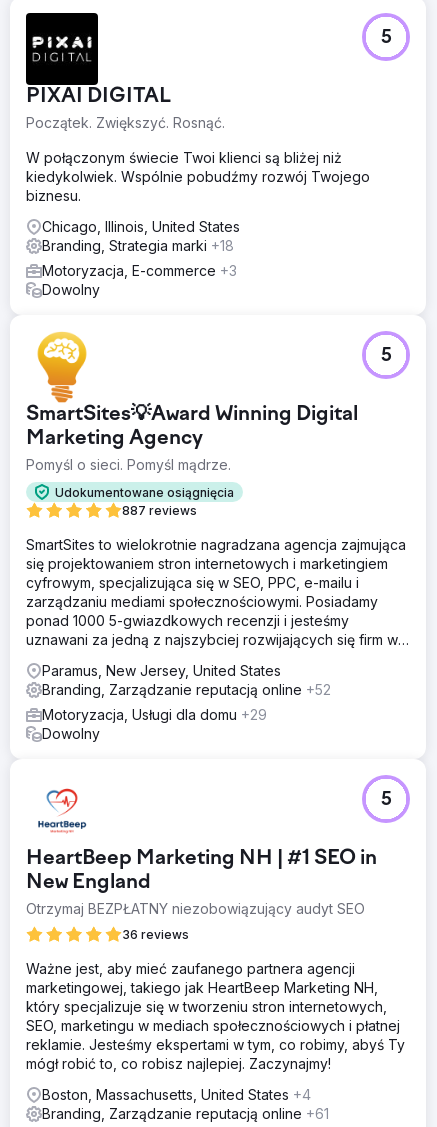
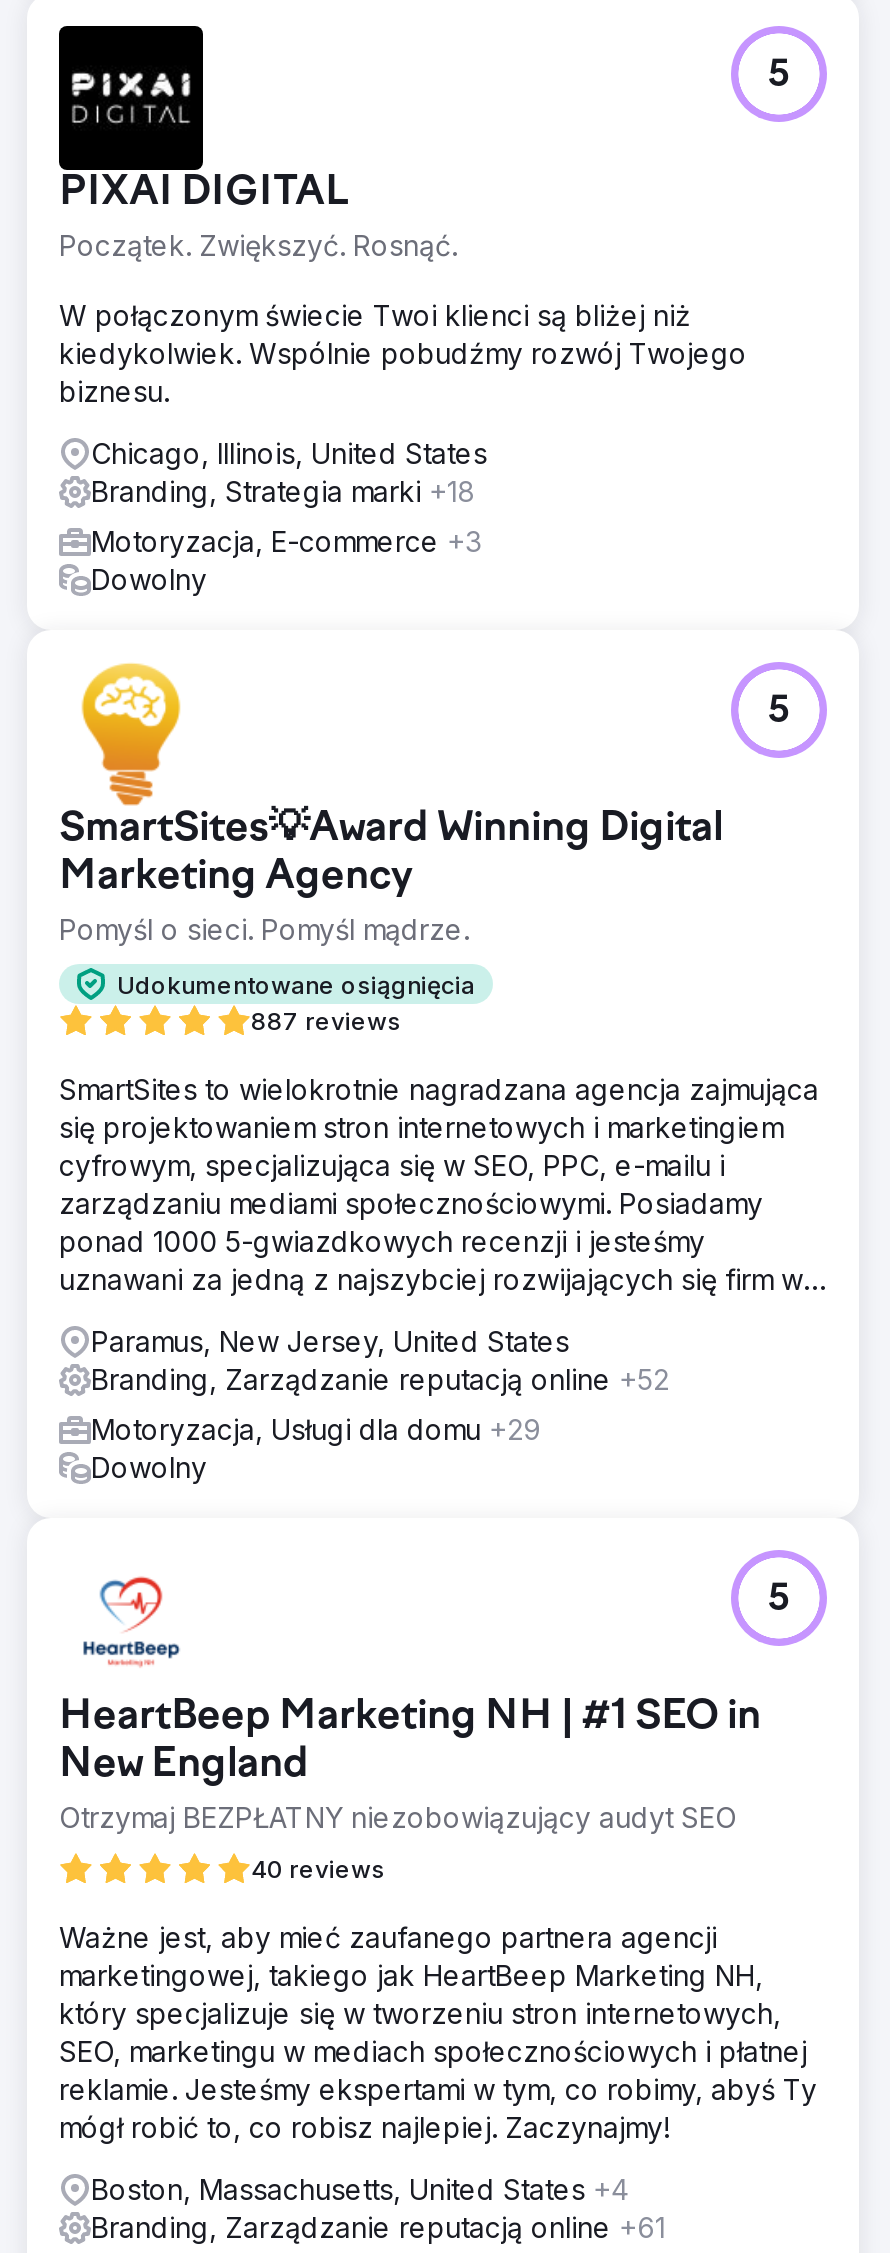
- 36 reviews
+ 40 reviews
